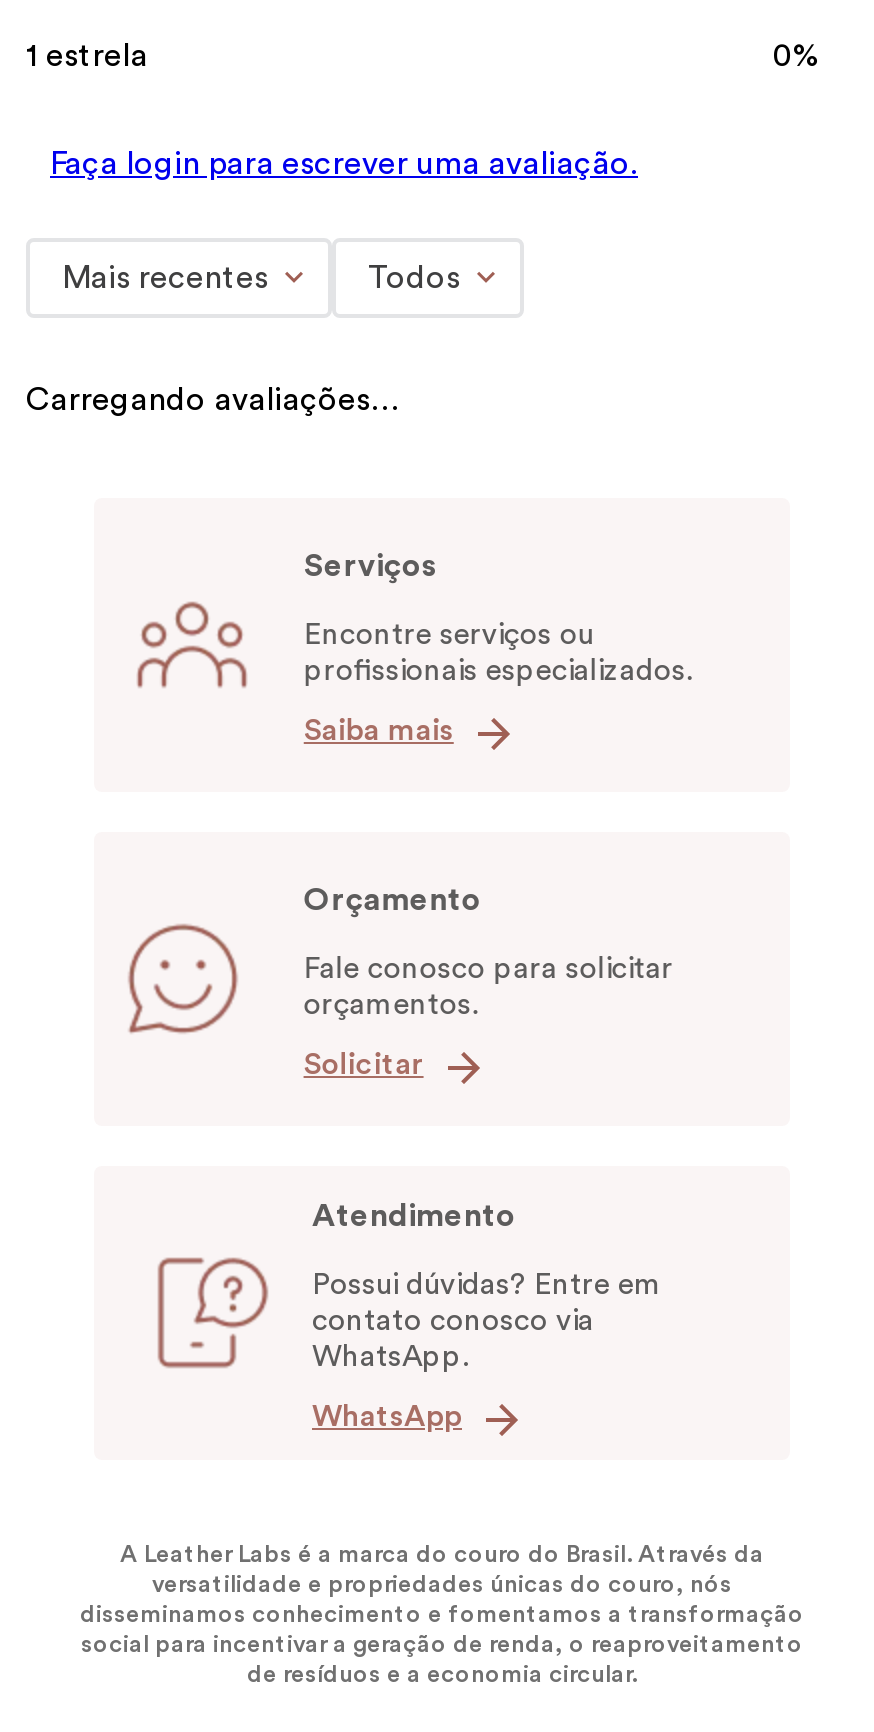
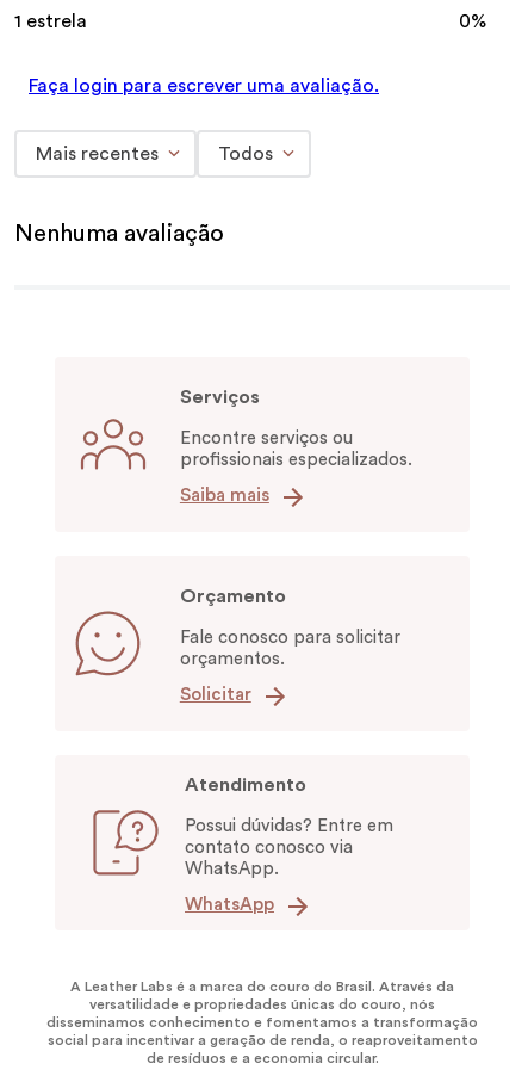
- Carregando avaliações…
+ Nenhuma avaliação
